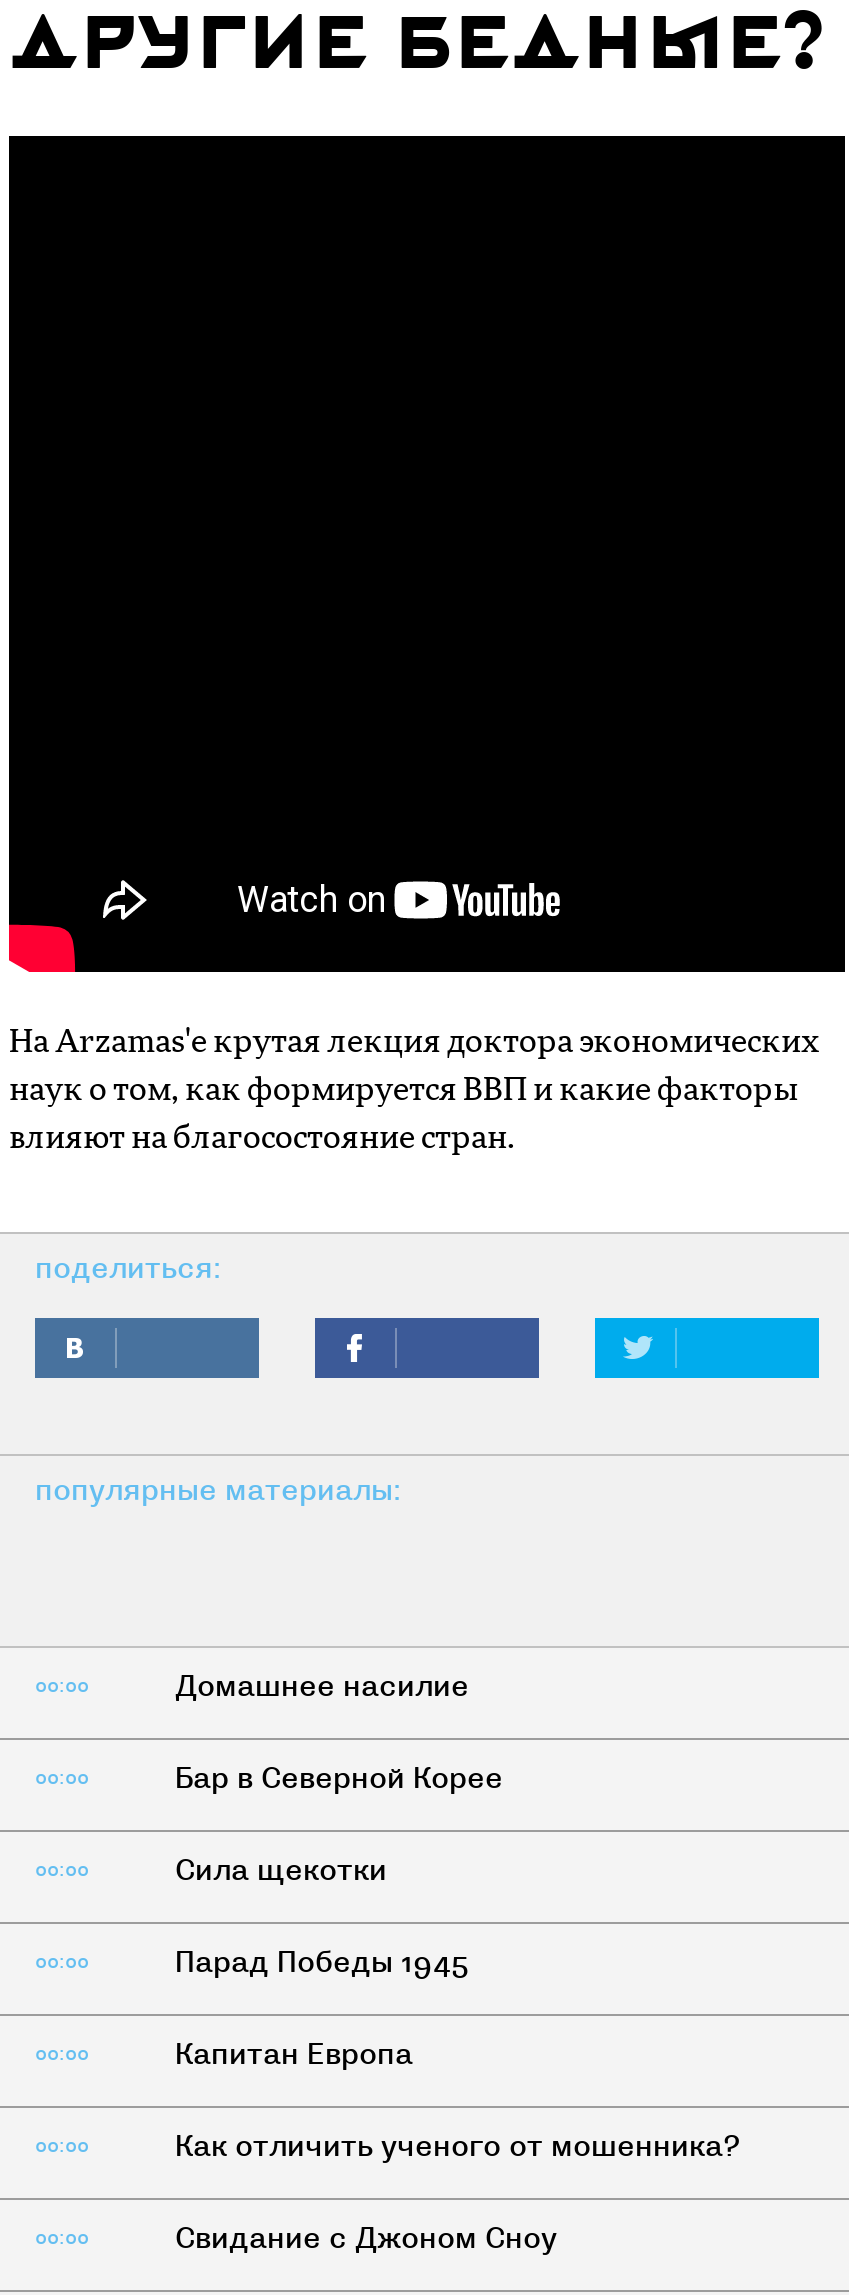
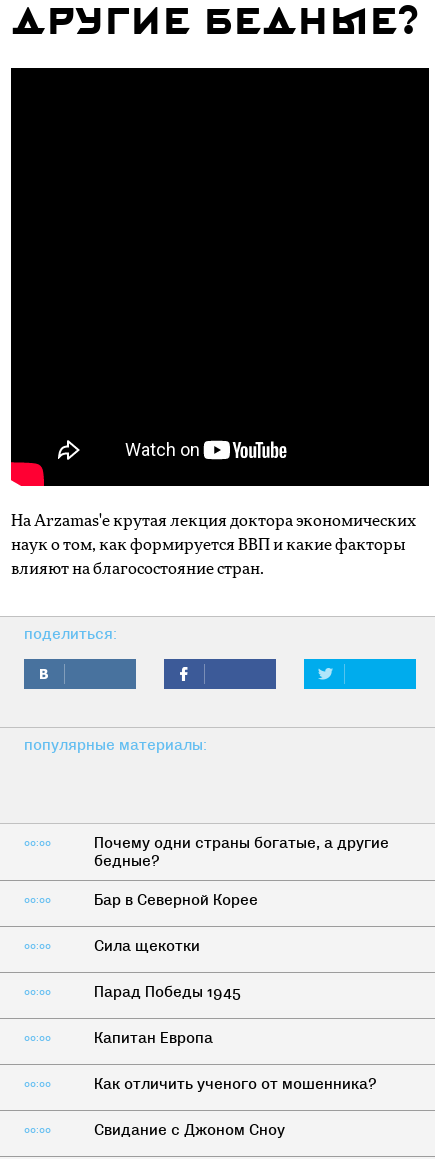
- Домашнее насилие
+ Почему одни страны богатые, а другие
+ бедные?
